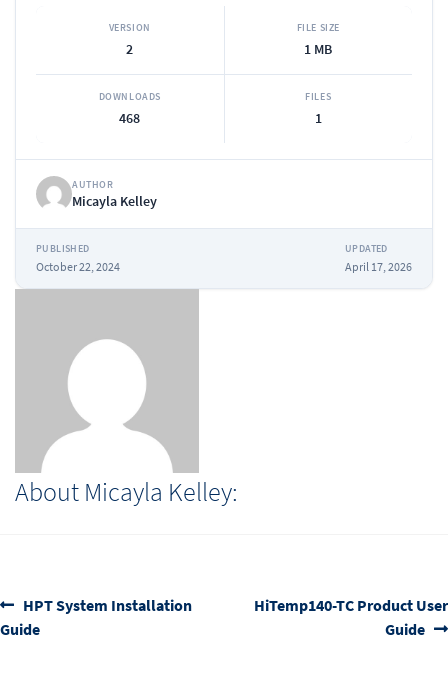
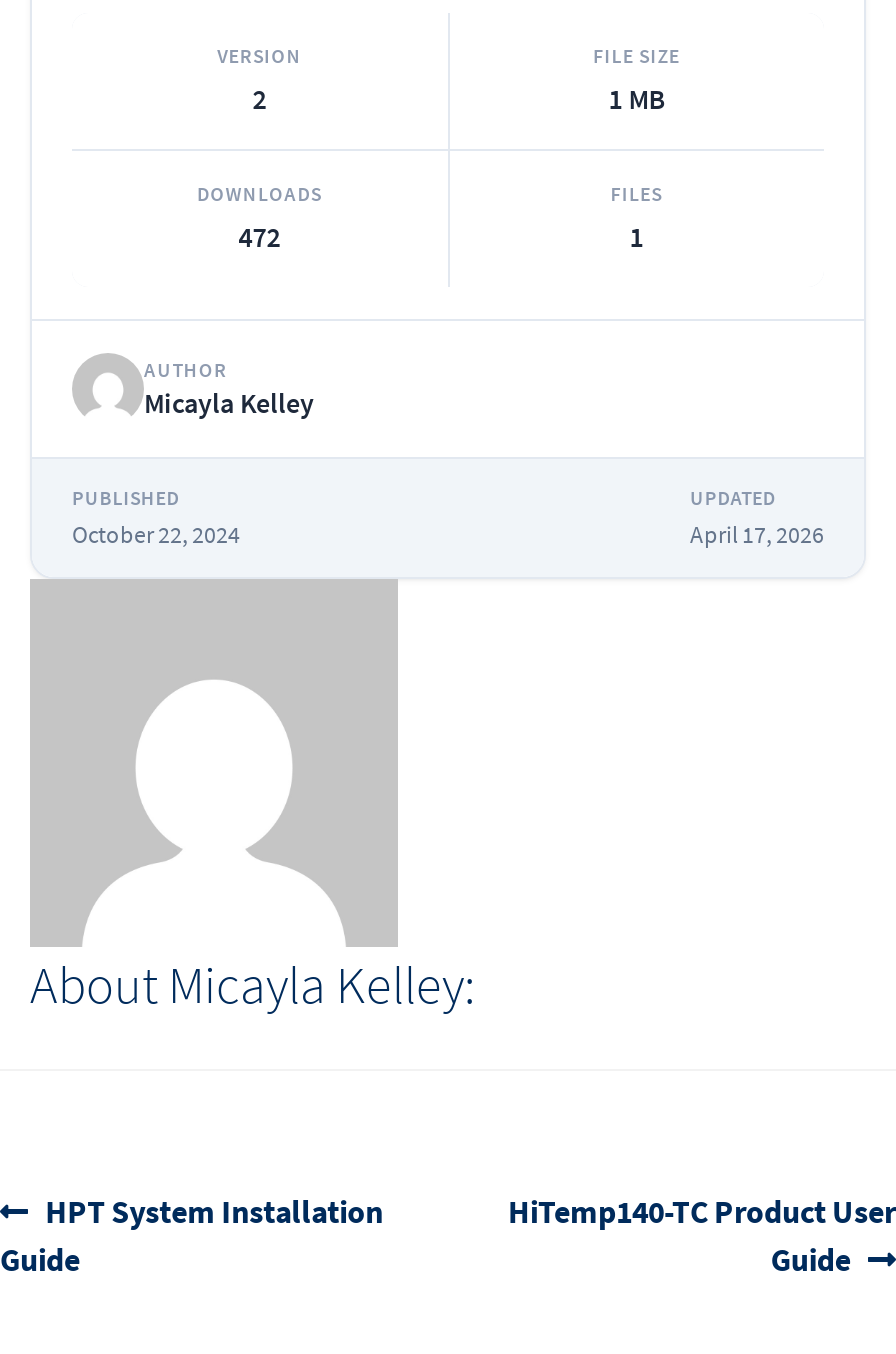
- 468
+ 472
